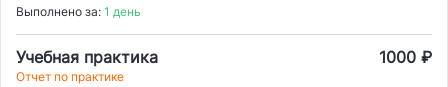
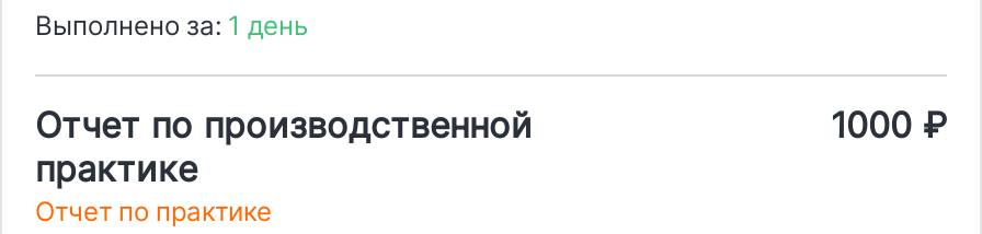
- Учебная практика
+ Отчет по производственной
+ практике
